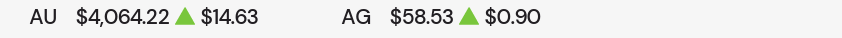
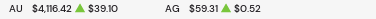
- $4,064.22
+ $4,116.42

- $14.63
+ $39.10

- $58.53
+ $59.31

- $0.90
+ $0.52
